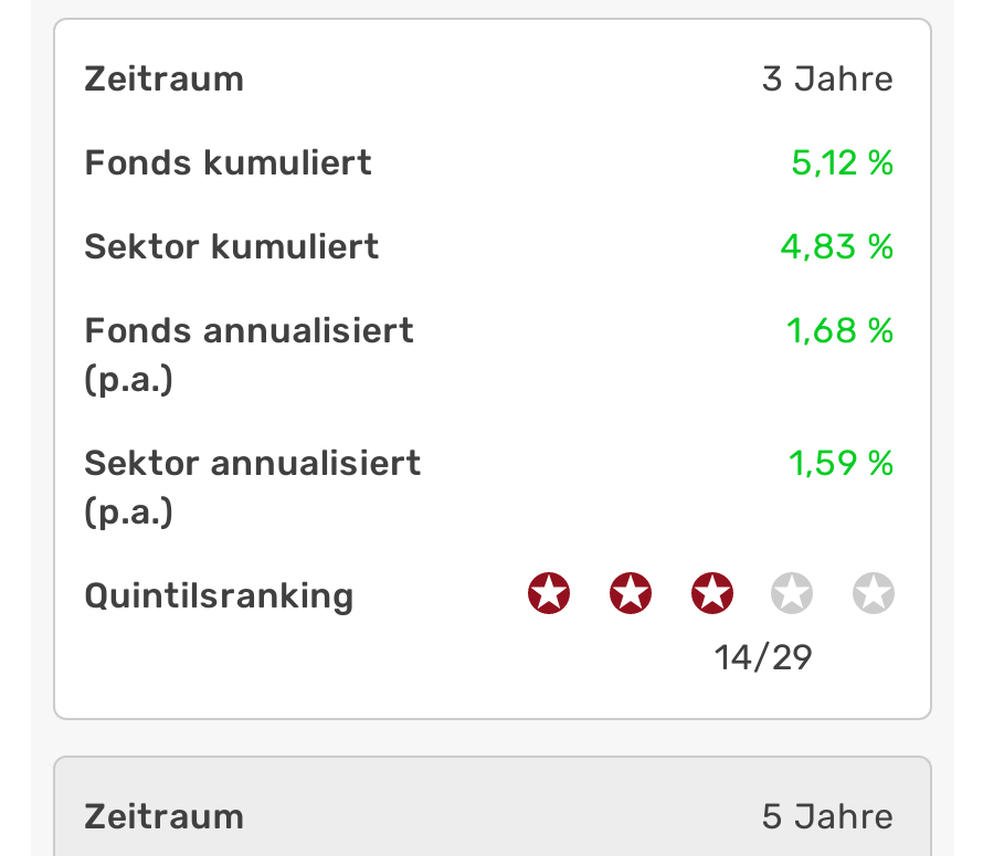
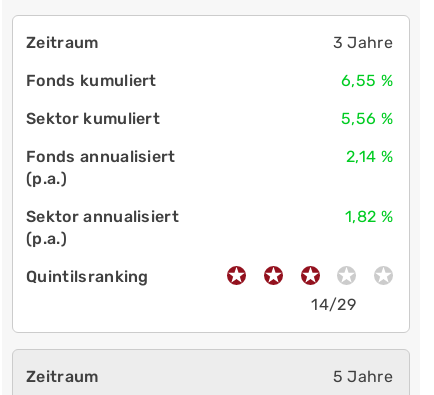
- 5,12 %
+ 6,55 %

- 4,83 %
+ 5,56 %

- 1,68 %
+ 2,14 %

- 1,59 %
+ 1,82 %
